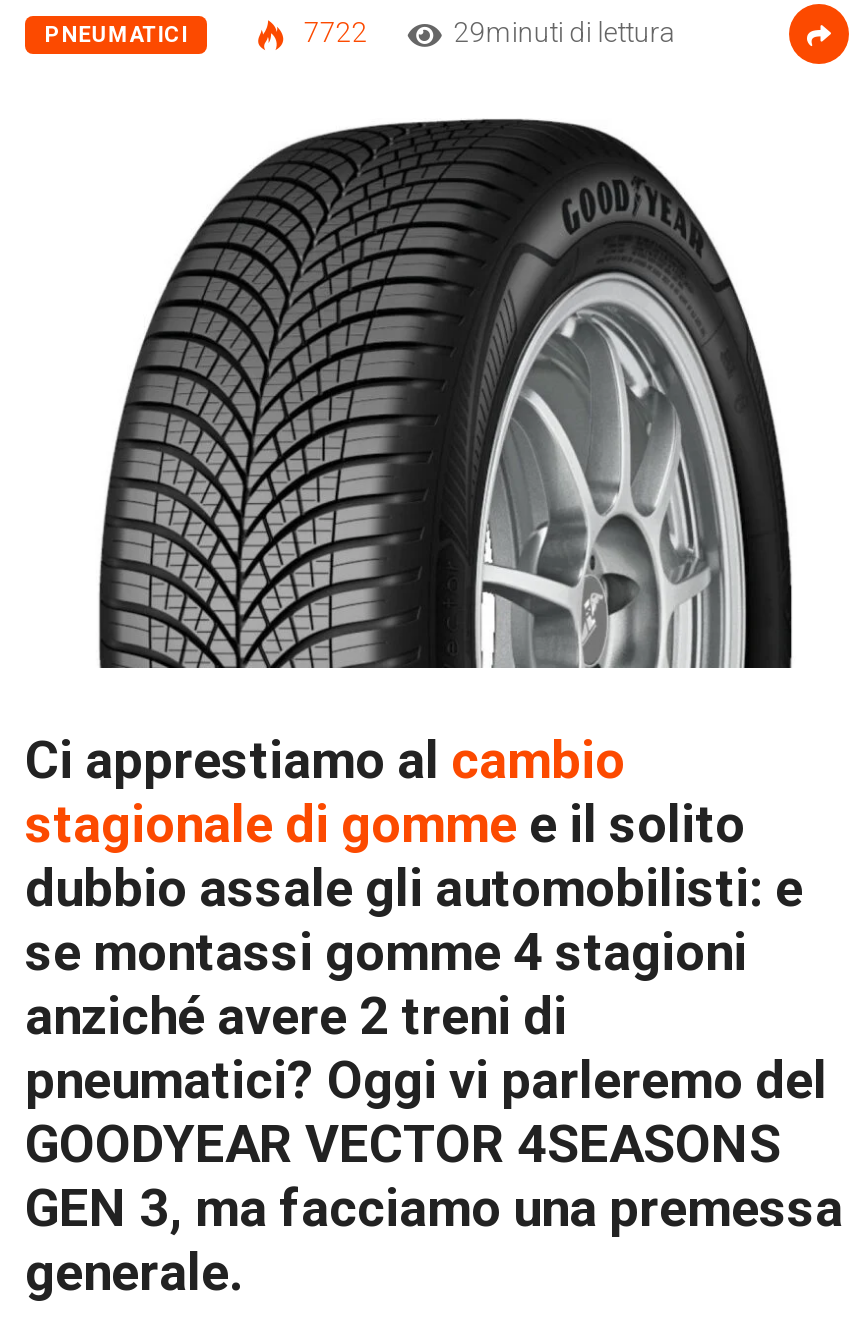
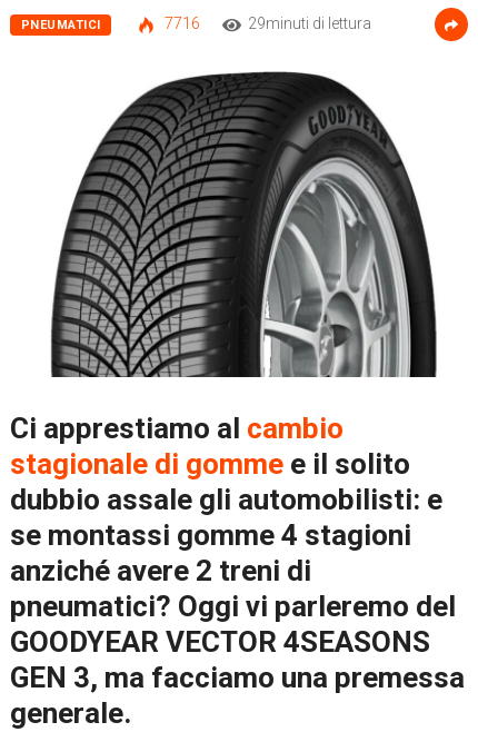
- 7722
+ 7716
